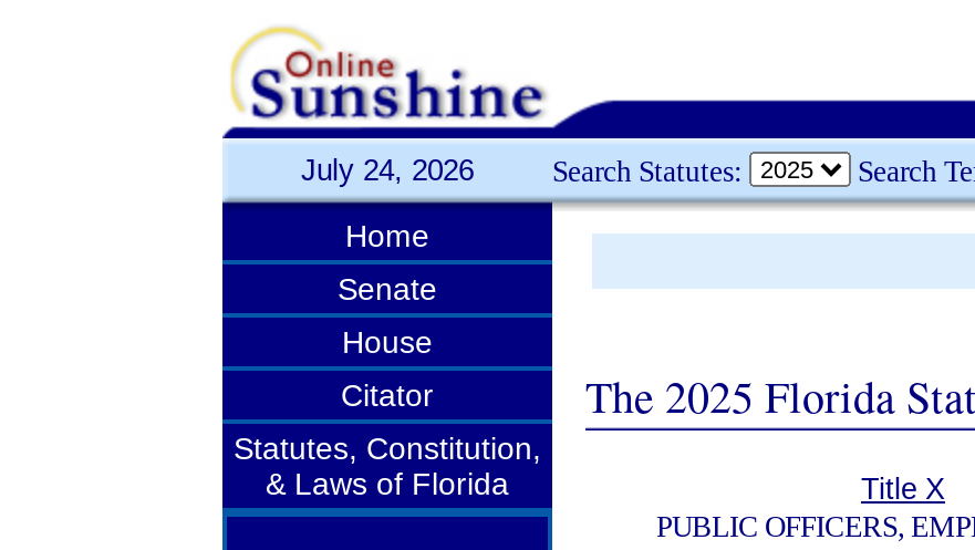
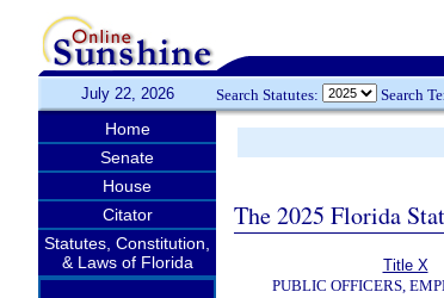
- July 24, 2026
+ July 22, 2026
